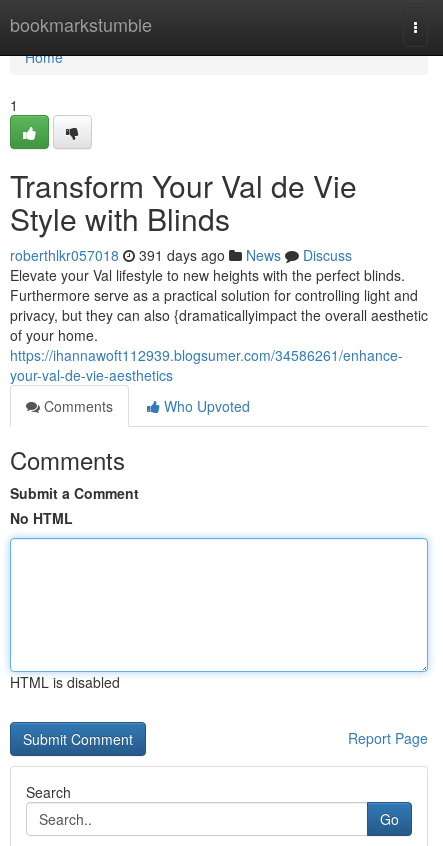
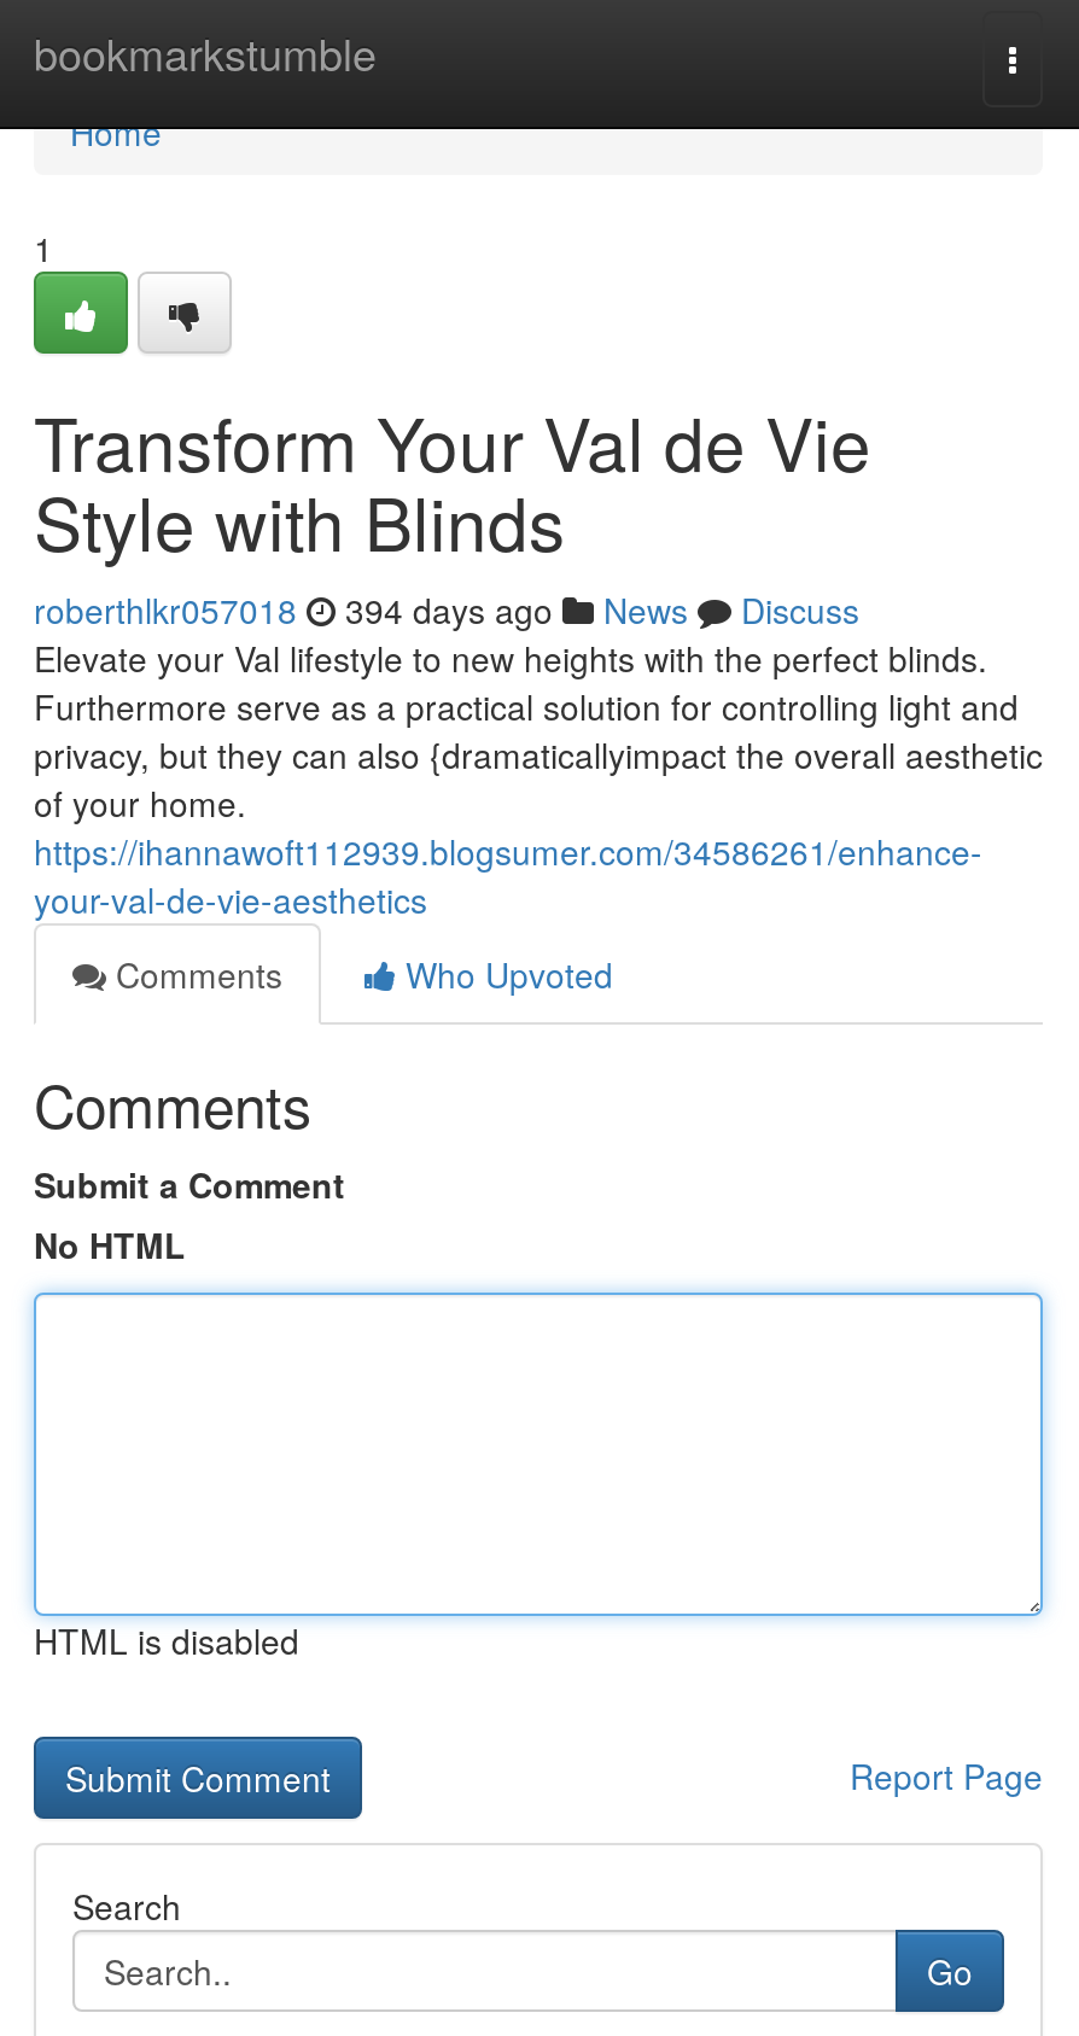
- roberthlkr057018 391 days ago News Discuss
+ roberthlkr057018 394 days ago News Discuss
